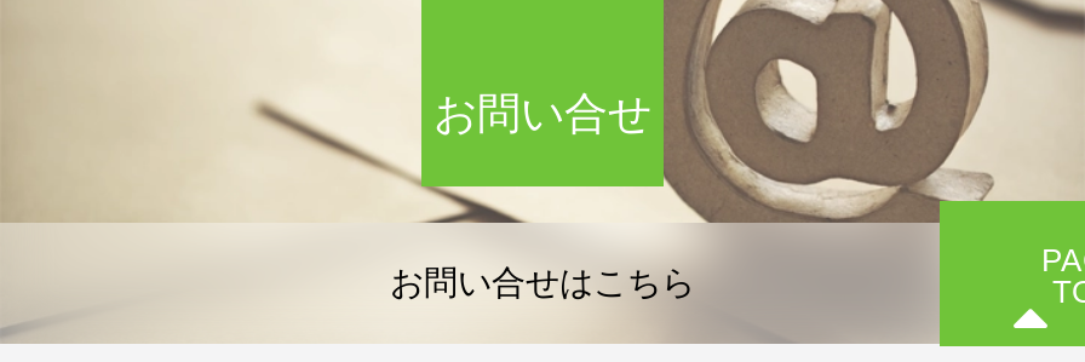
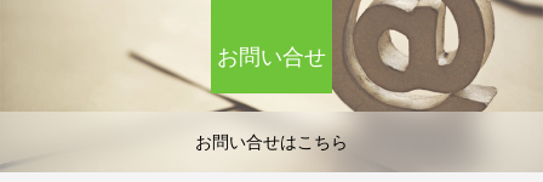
- [image]
+ [image]
